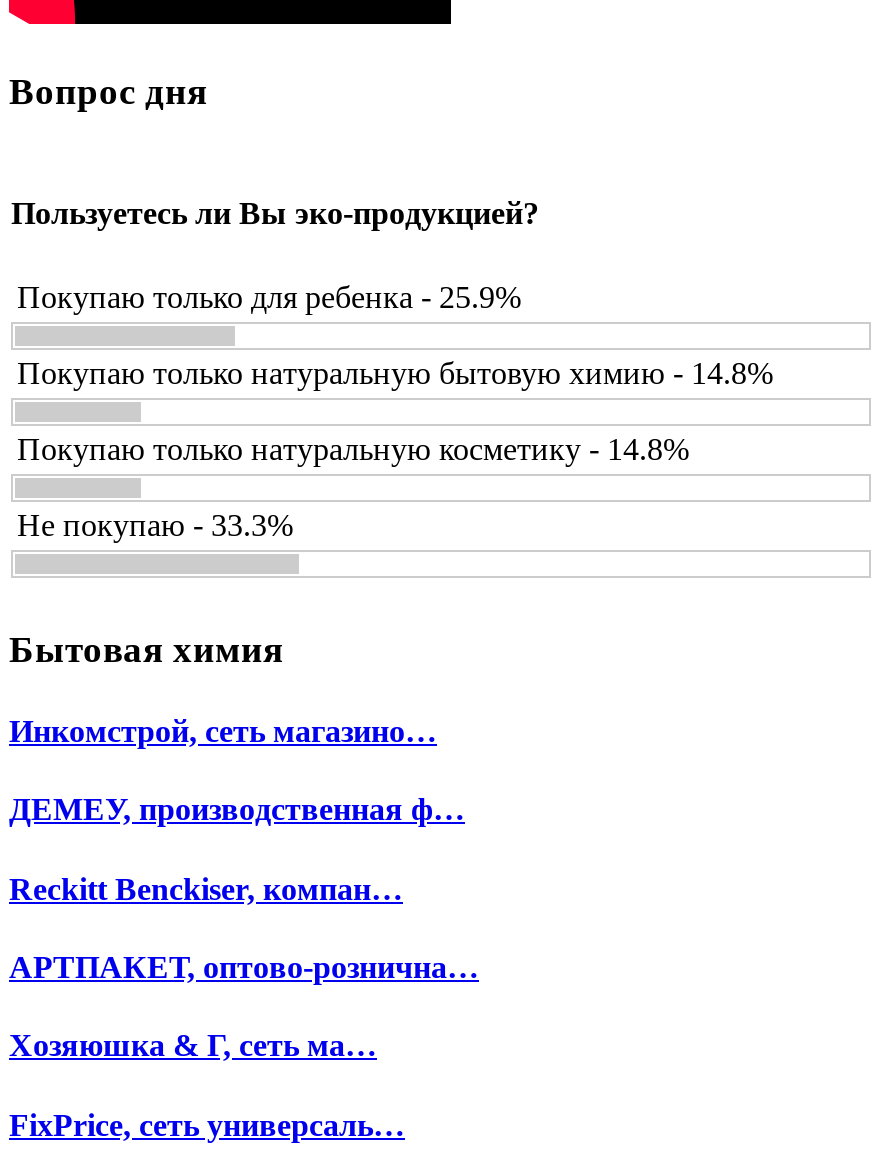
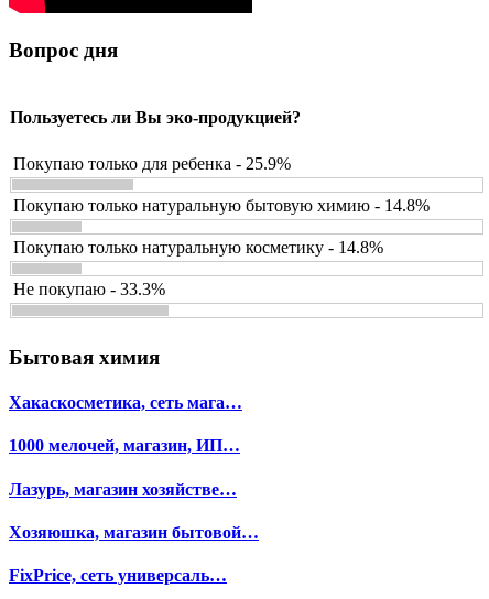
- Инкомстрой, сеть магазино…
- ДЕМЕУ, производственная ф…
- Reckitt Benckiser, компан…
- АРТПАКЕТ, оптово-рознична…
- Хозяюшка & Г, сеть ма…
+ Хакаскосметика, сеть мага…
+ 1000 мелочей, магазин, ИП…
+ Лазурь, магазин хозяйстве…
+ Хозяюшка, магазин бытовой…
